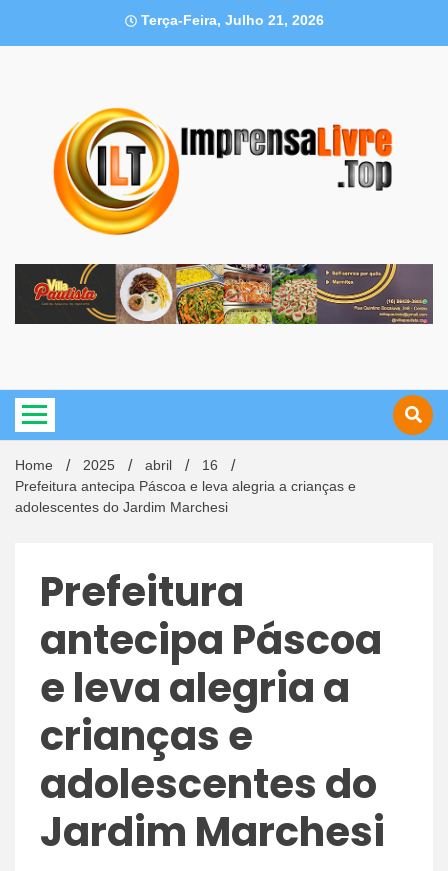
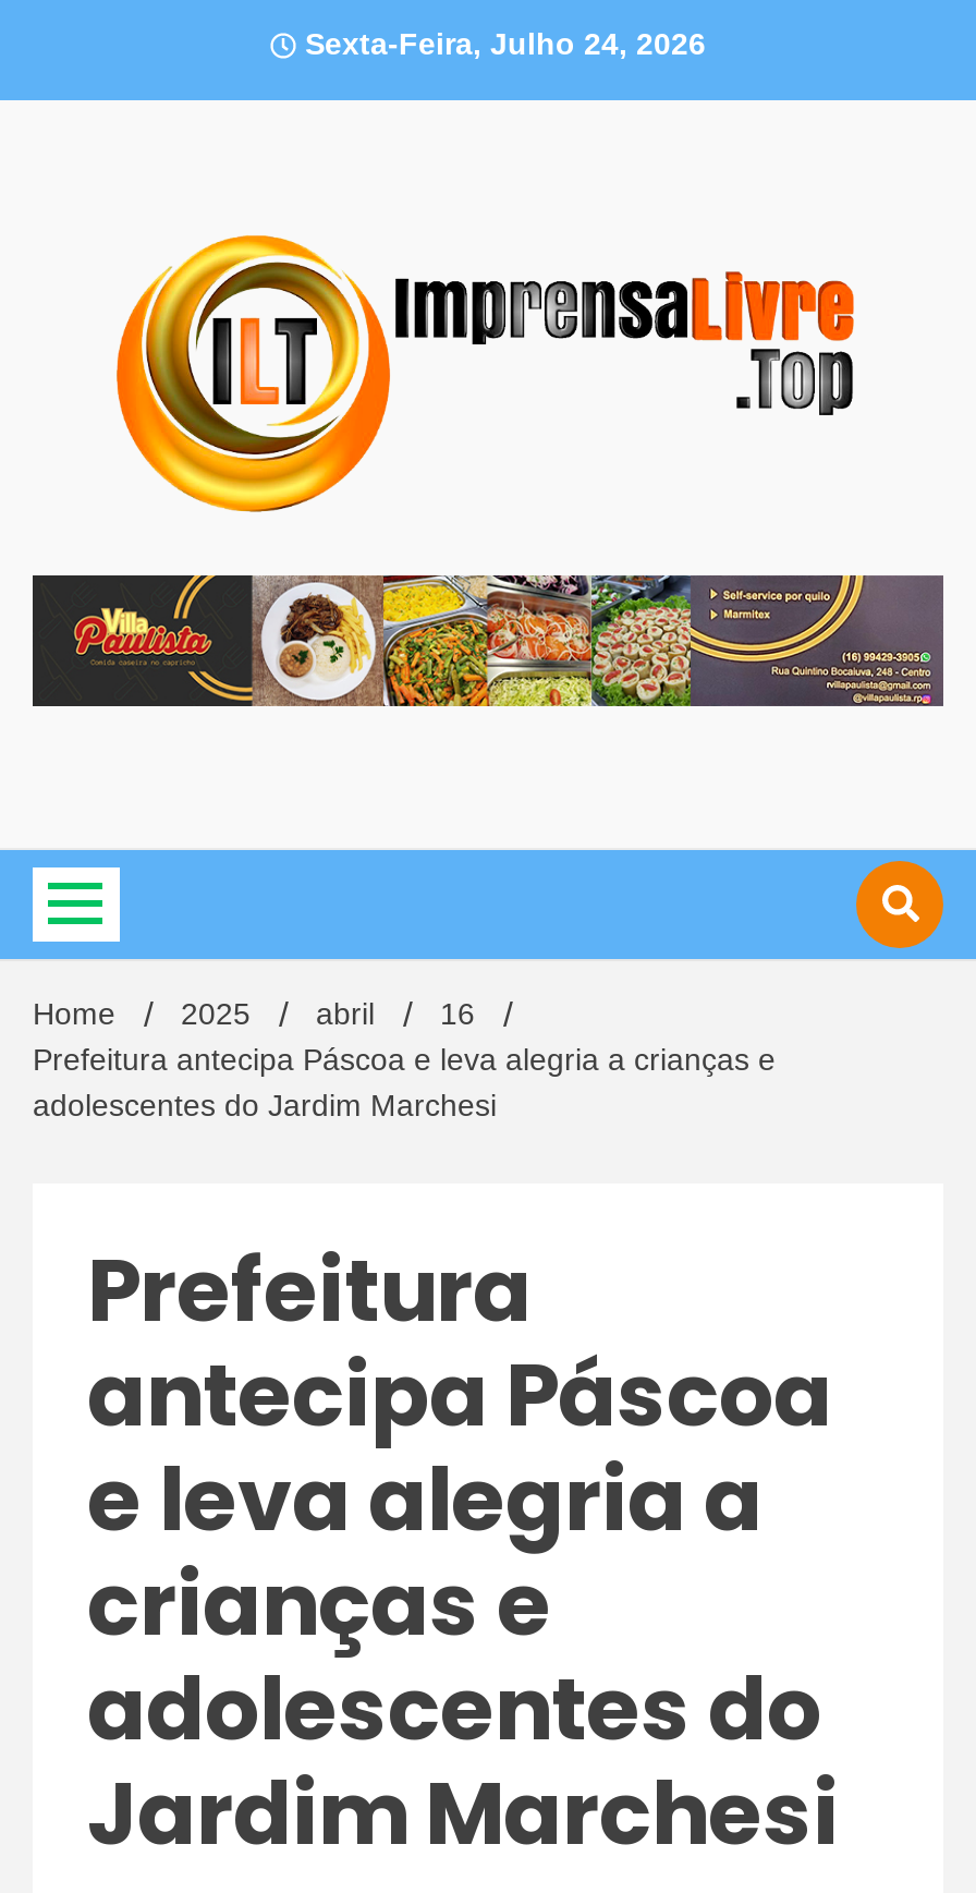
- Terça-Feira, Julho 21, 2026
+ Sexta-Feira, Julho 24, 2026
